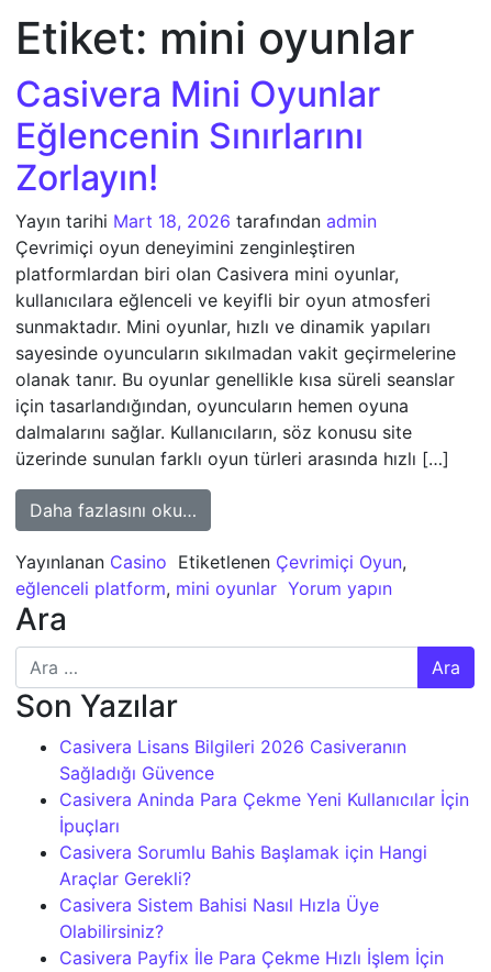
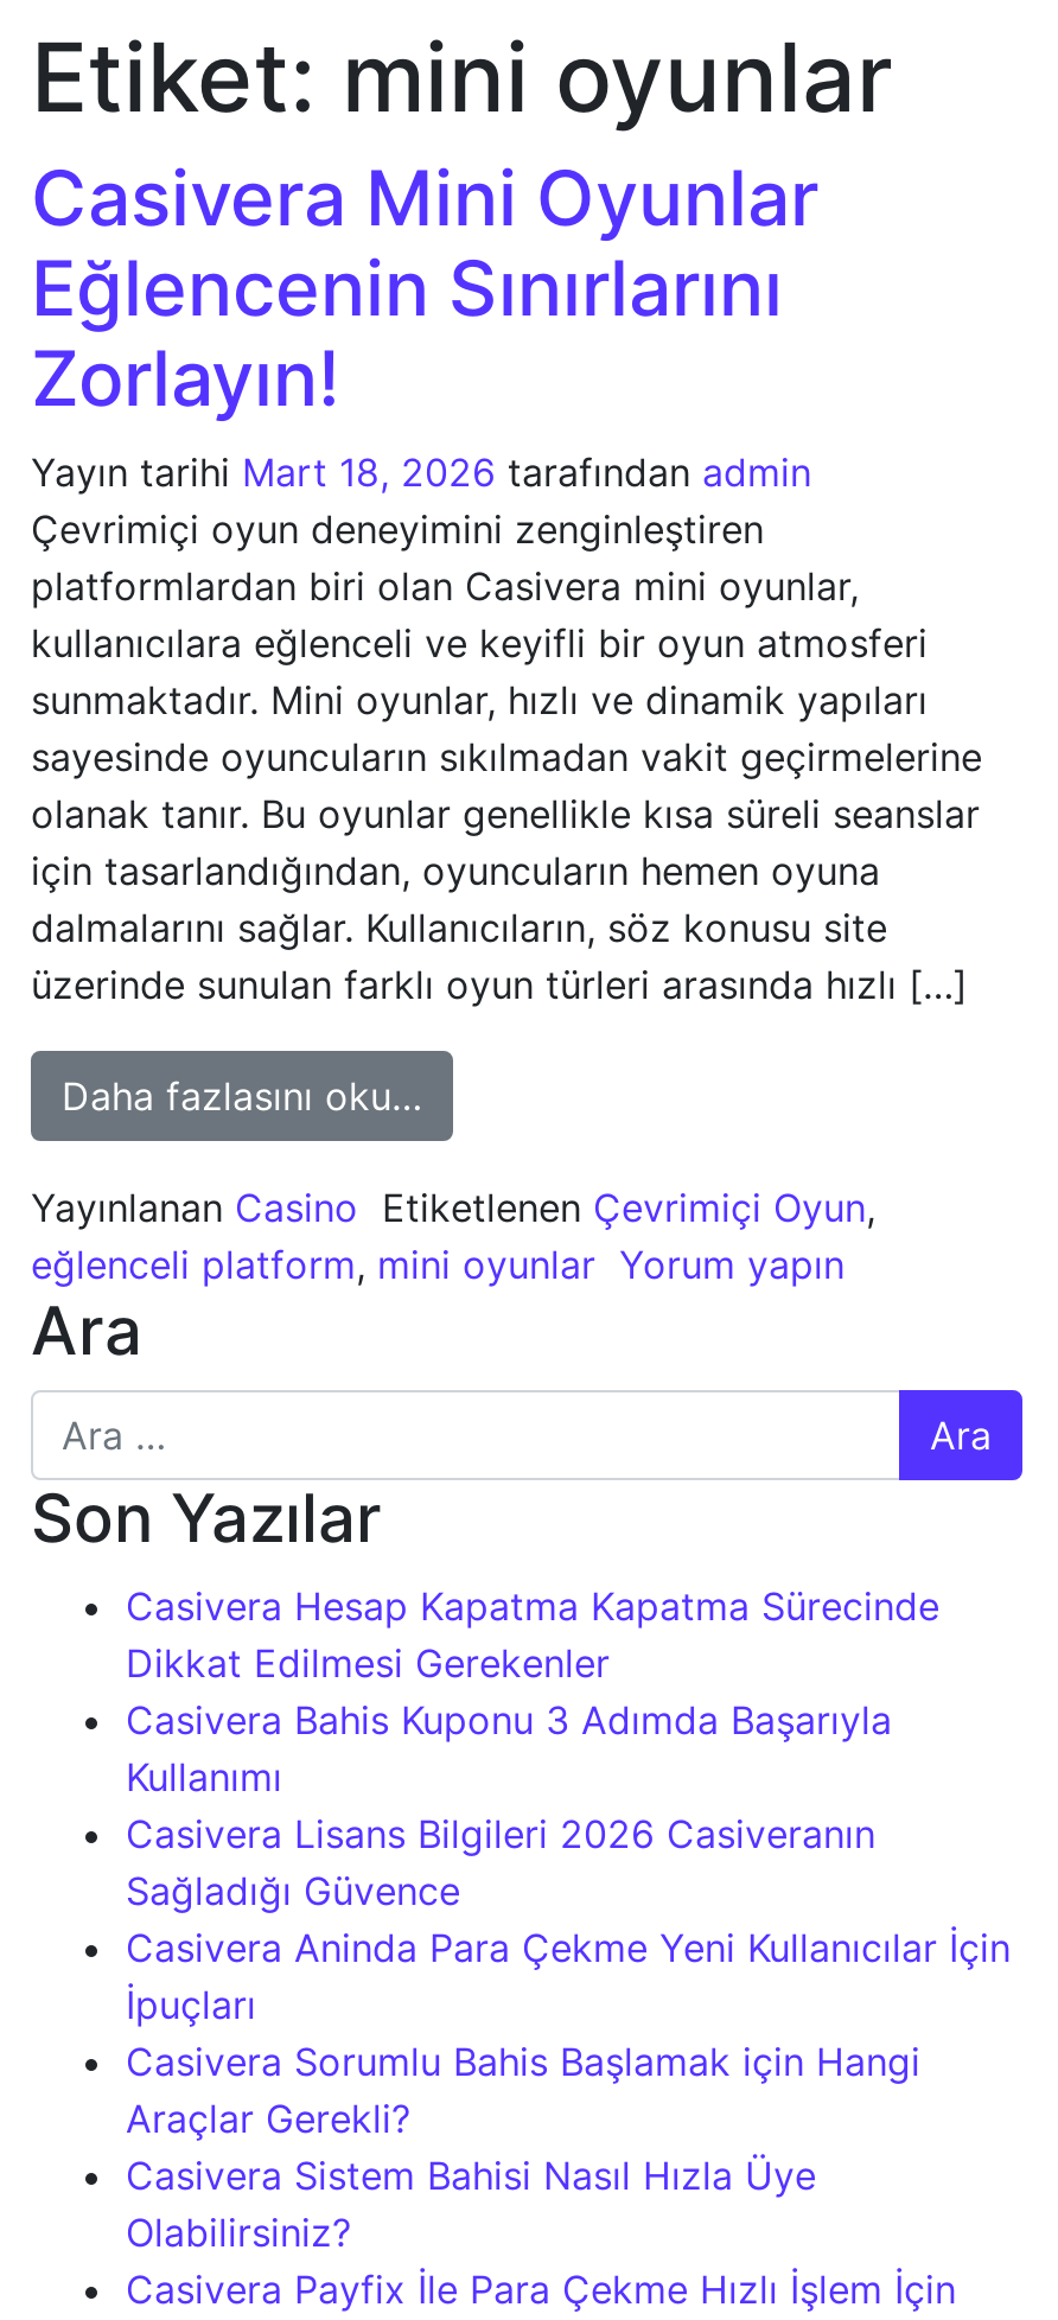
+ Casivera Hesap Kapatma Kapatma Sürecinde
+ Dikkat Edilmesi Gerekenler
+ Casivera Bahis Kuponu 3 Adımda Başarıyla
+ Kullanımı
